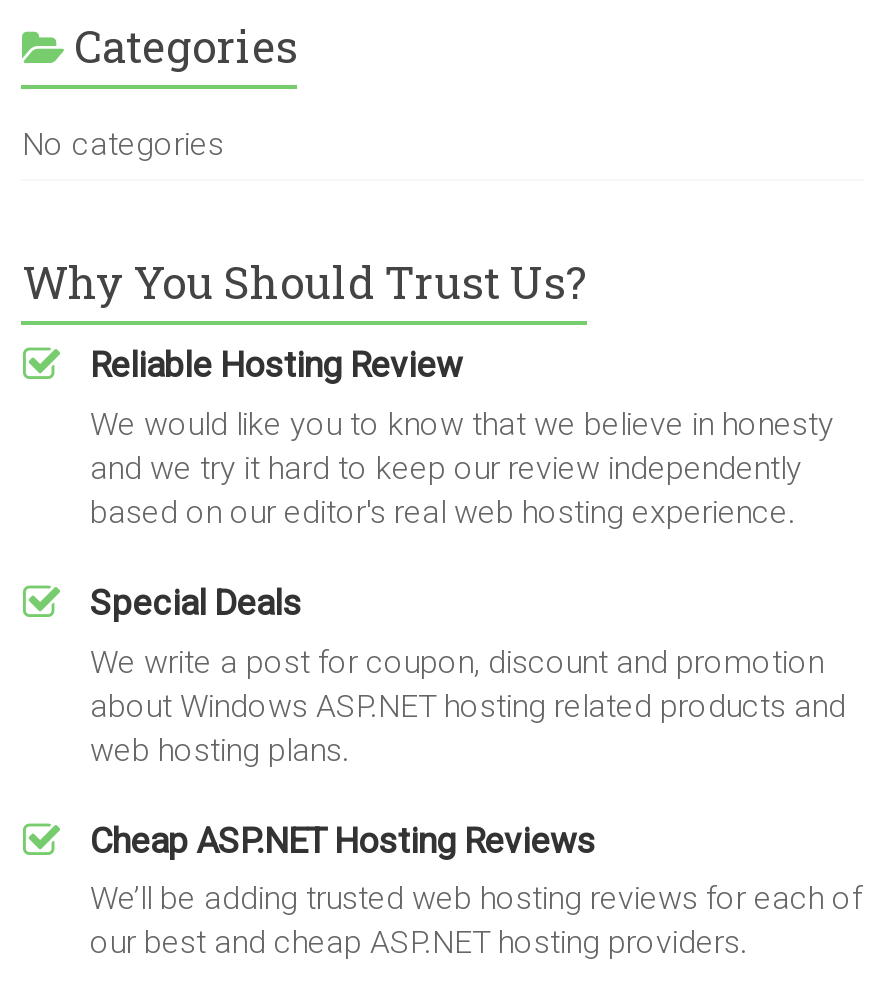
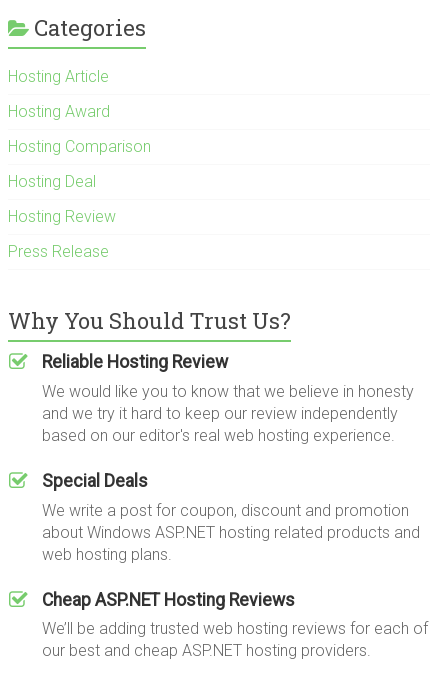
- No categories
+ Hosting Article
+ Hosting Award
+ Hosting Comparison
+ Hosting Deal
+ Hosting Review
+ Press Release
